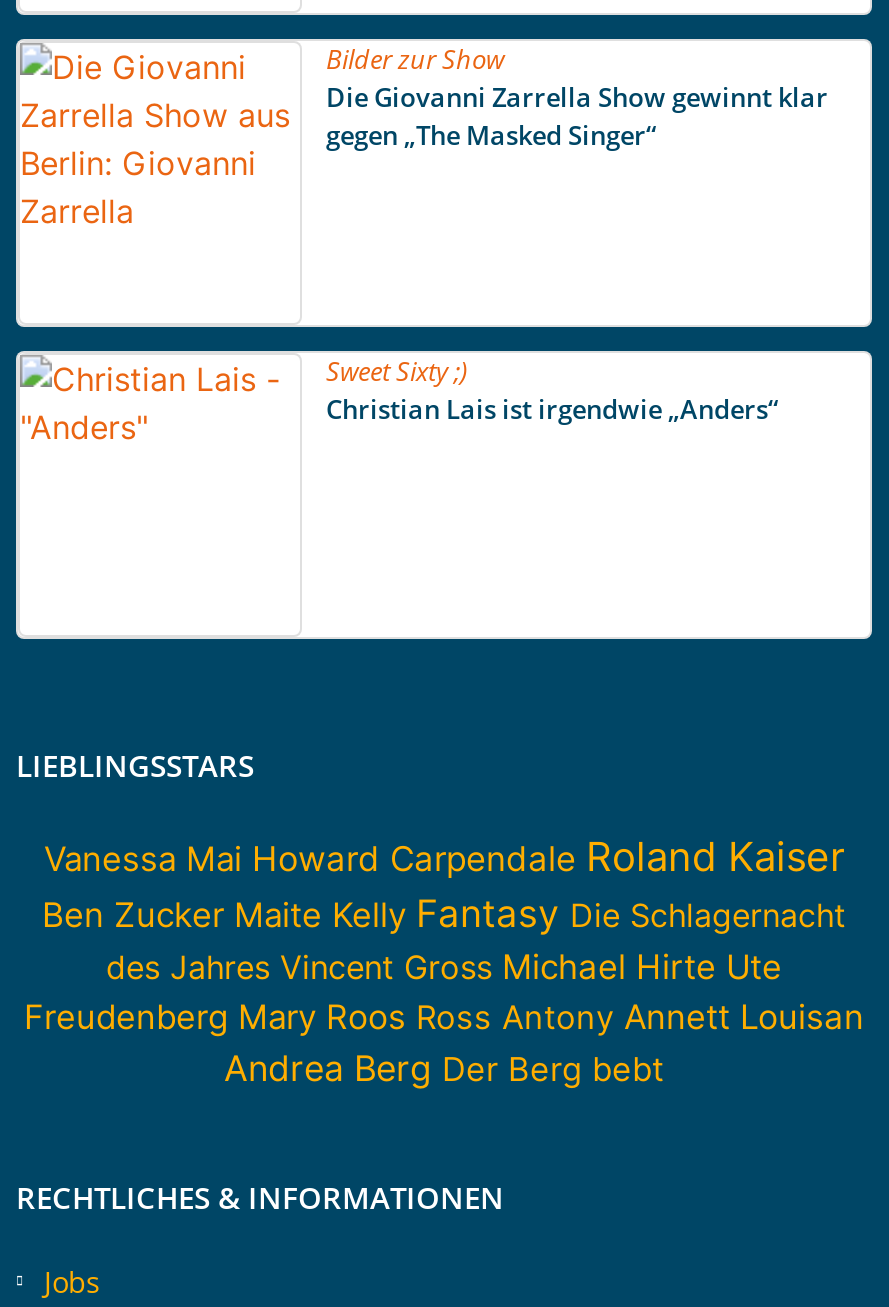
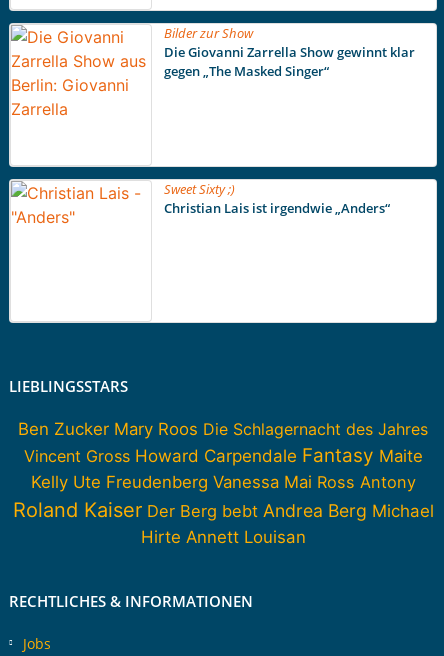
- Vanessa Mai Howard Carpendale Roland Kaiser
- Ben Zucker Maite Kelly Fantasy Die Schlagernacht
- des Jahres Vincent Gross Michael Hirte Ute
- Freudenberg Mary Roos Ross Antony Annett Louisan
- Andrea Berg Der Berg bebt
+ Ben Zucker Mary Roos Die Schlagernacht des Jahres
+ Vincent Gross Howard Carpendale Fantasy Maite
+ Kelly Ute Freudenberg Vanessa Mai Ross Antony
+ Roland Kaiser Der Berg bebt Andrea Berg Michael
+ Hirte Annett Louisan
